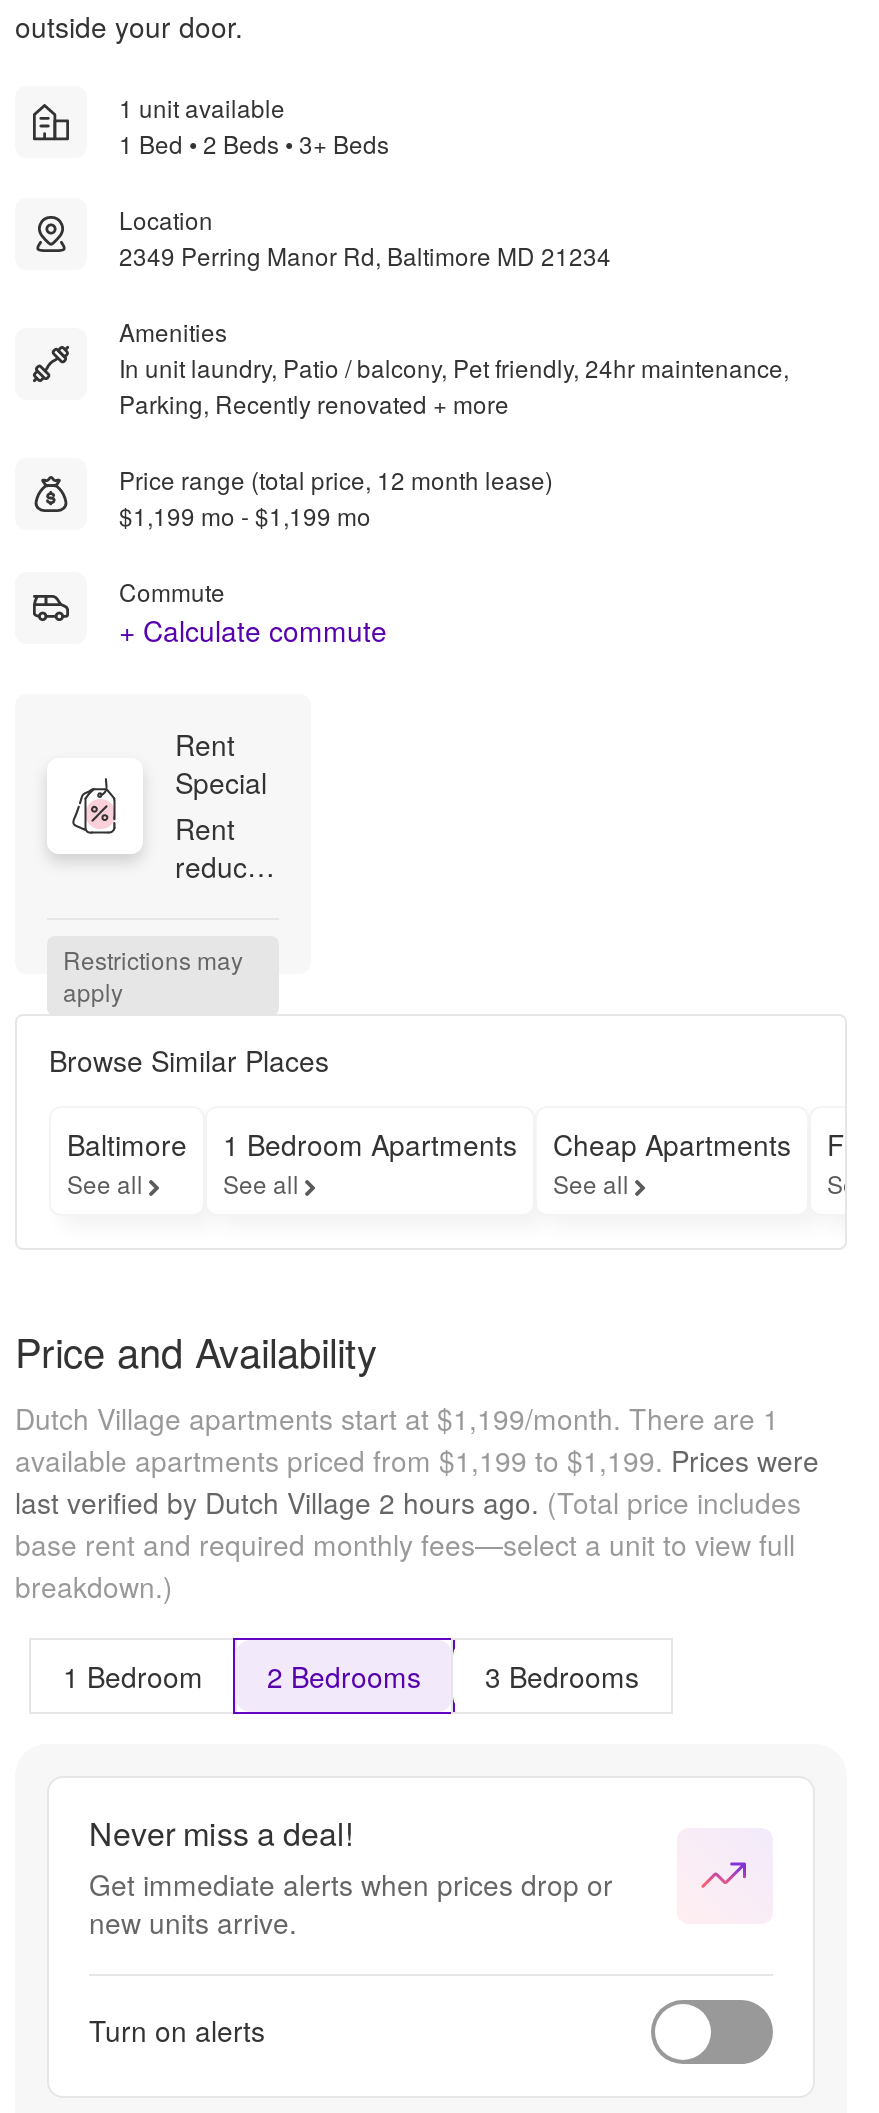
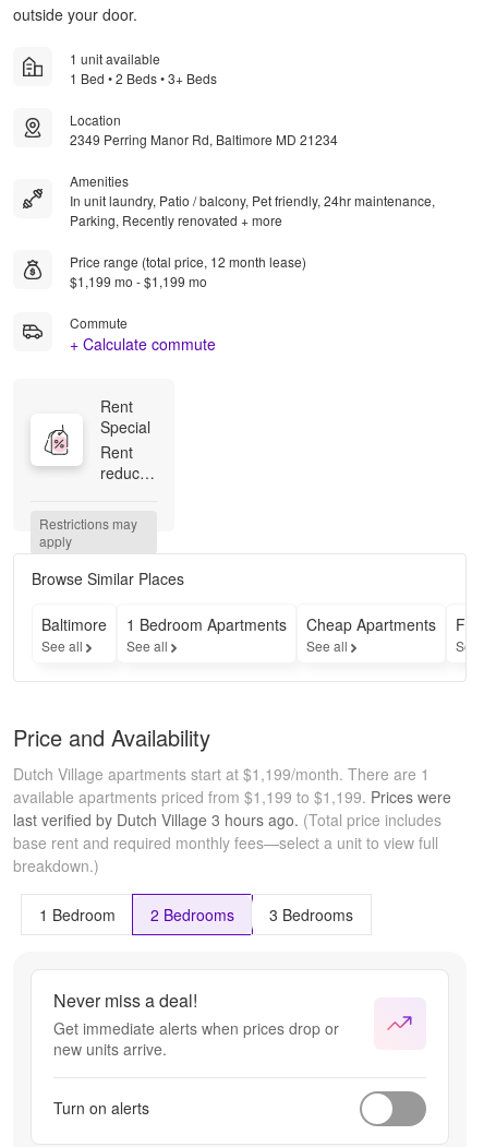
- last verified by Dutch Village 2 hours ago. (Total price includes
+ last verified by Dutch Village 3 hours ago. (Total price includes
